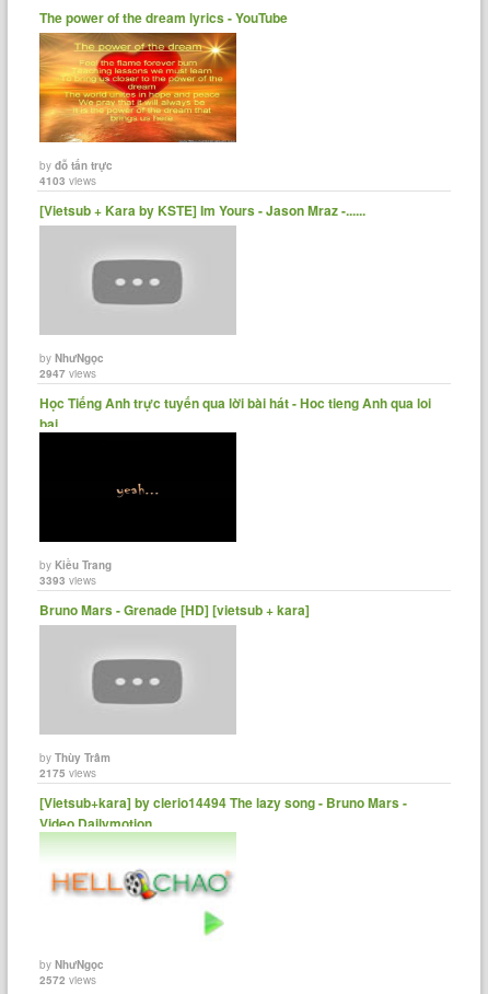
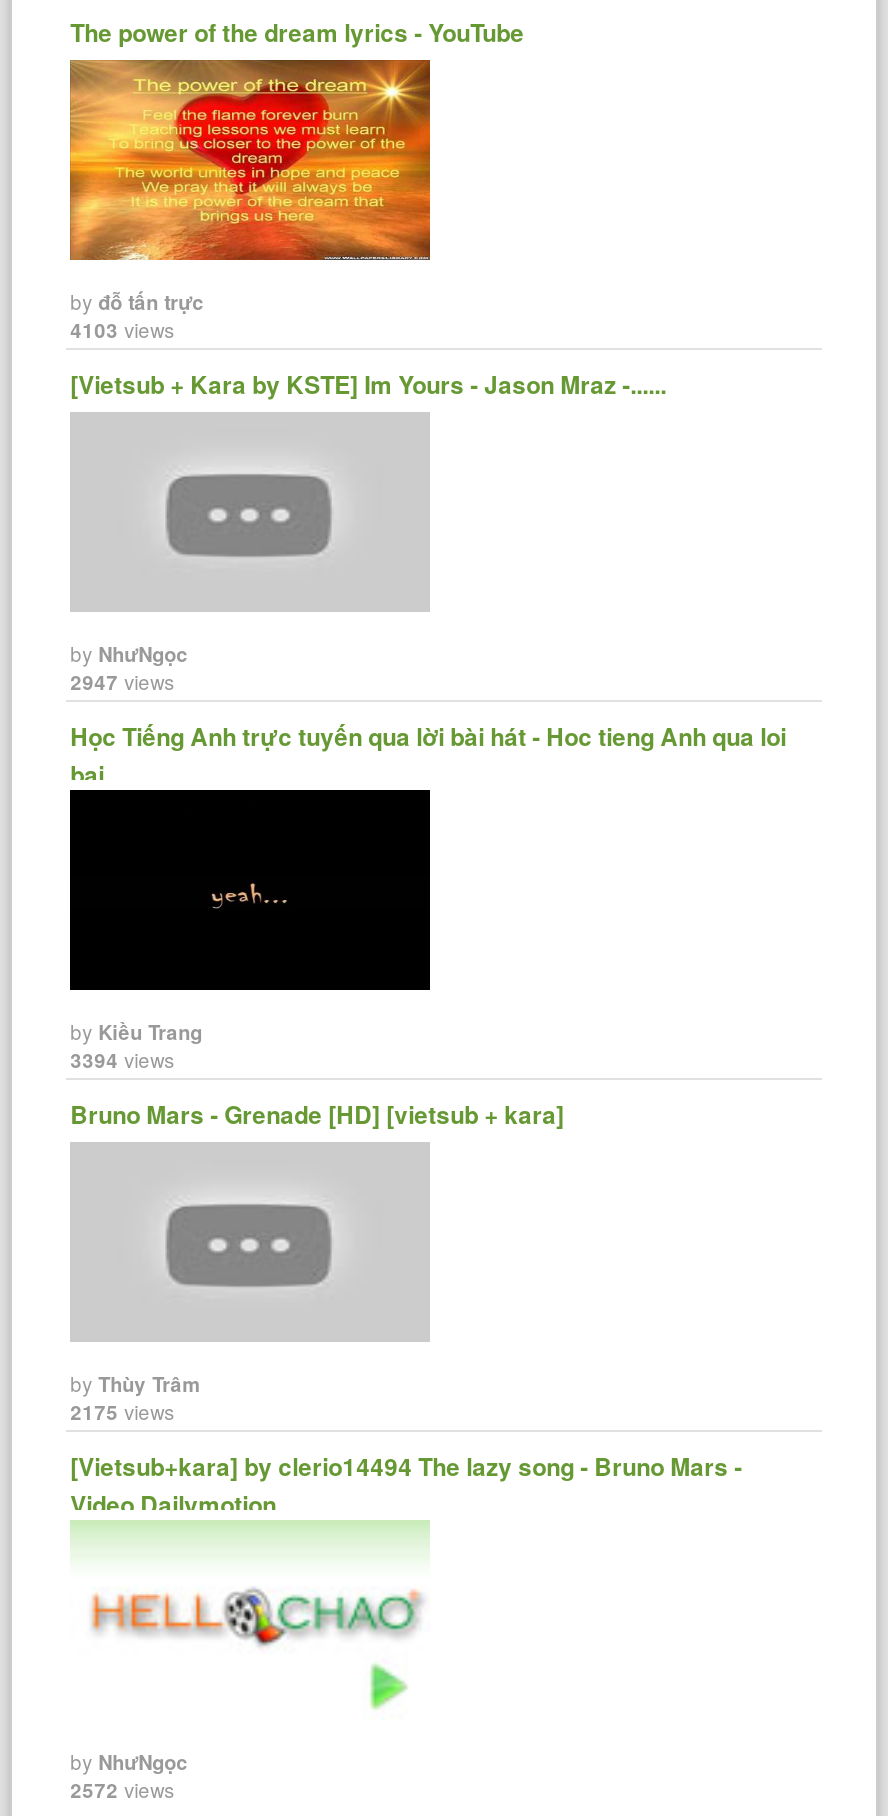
- 3393 views
+ 3394 views
